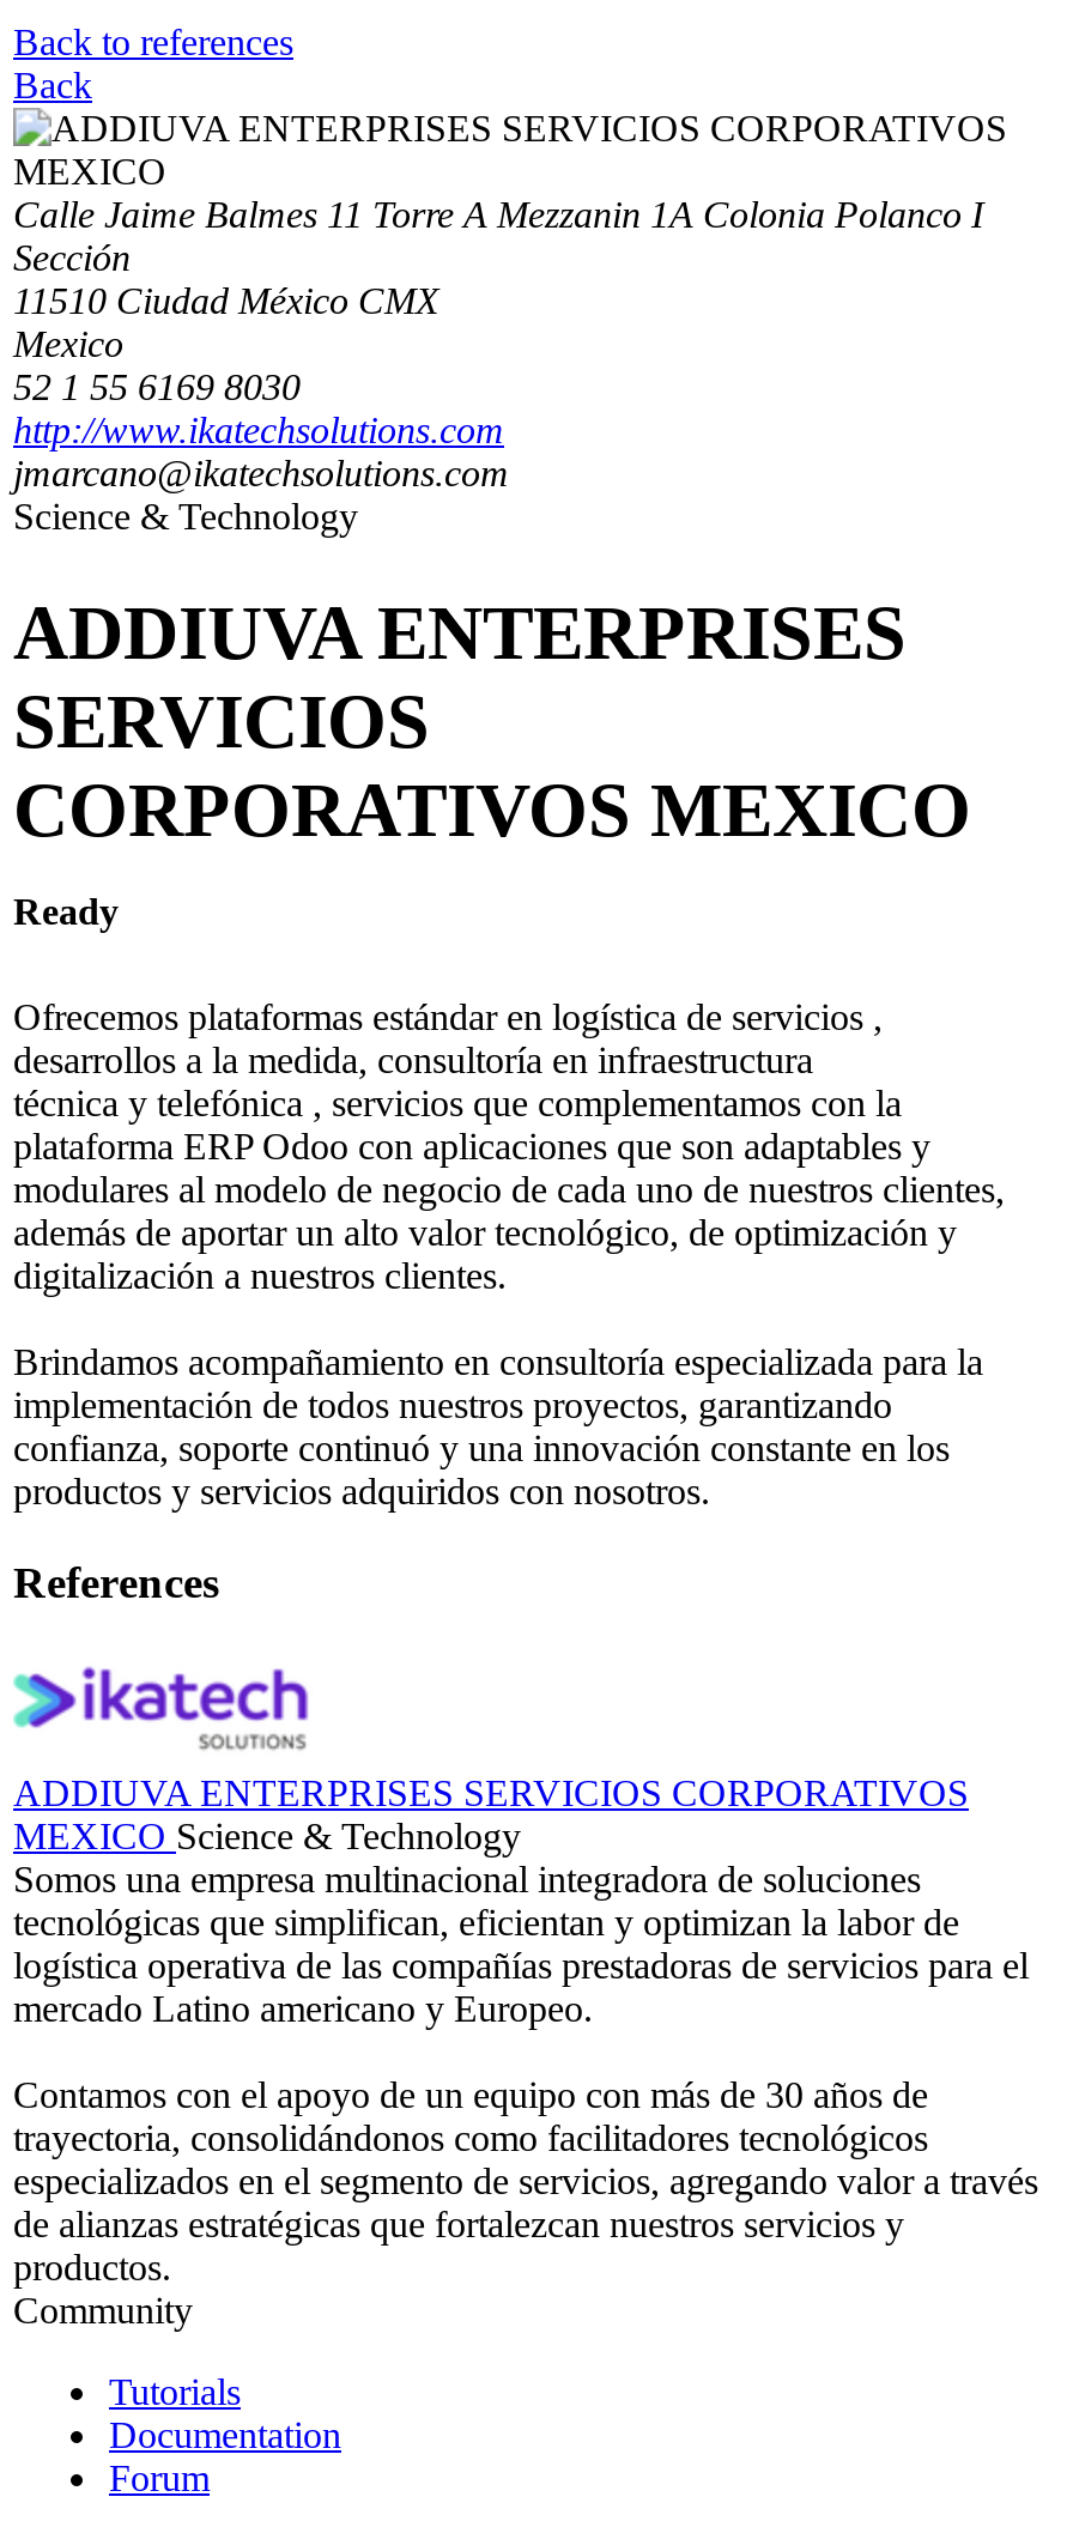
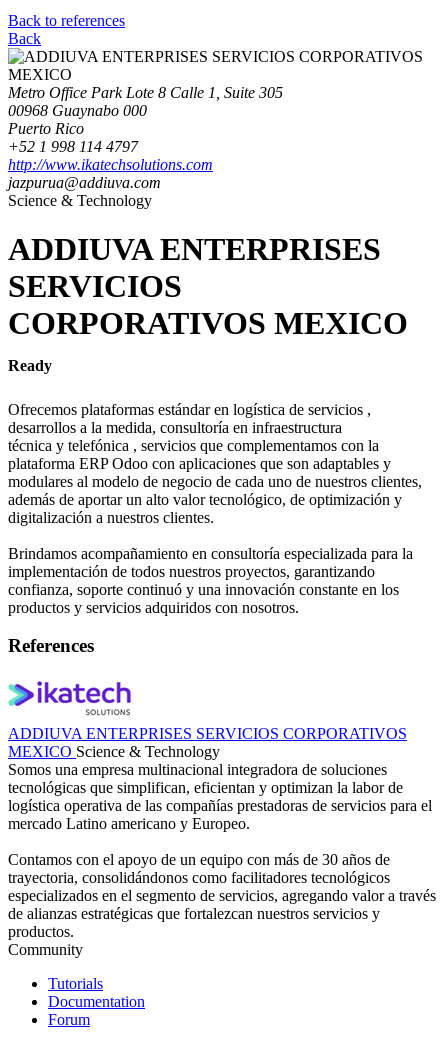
- Calle Jaime Balmes 11 Torre A Mezzanin 1A Colonia Polanco I
- Sección
- 11510 Ciudad México CMX
- Mexico
- 52 1 55 6169 8030
+ Metro Office Park Lote 8 Calle 1, Suite 305
+ 00968 Guaynabo 000
+ Puerto Rico
+ +52 1 998 114 4797

- jmarcano@ikatechsolutions.com
+ jazpurua@addiuva.com
